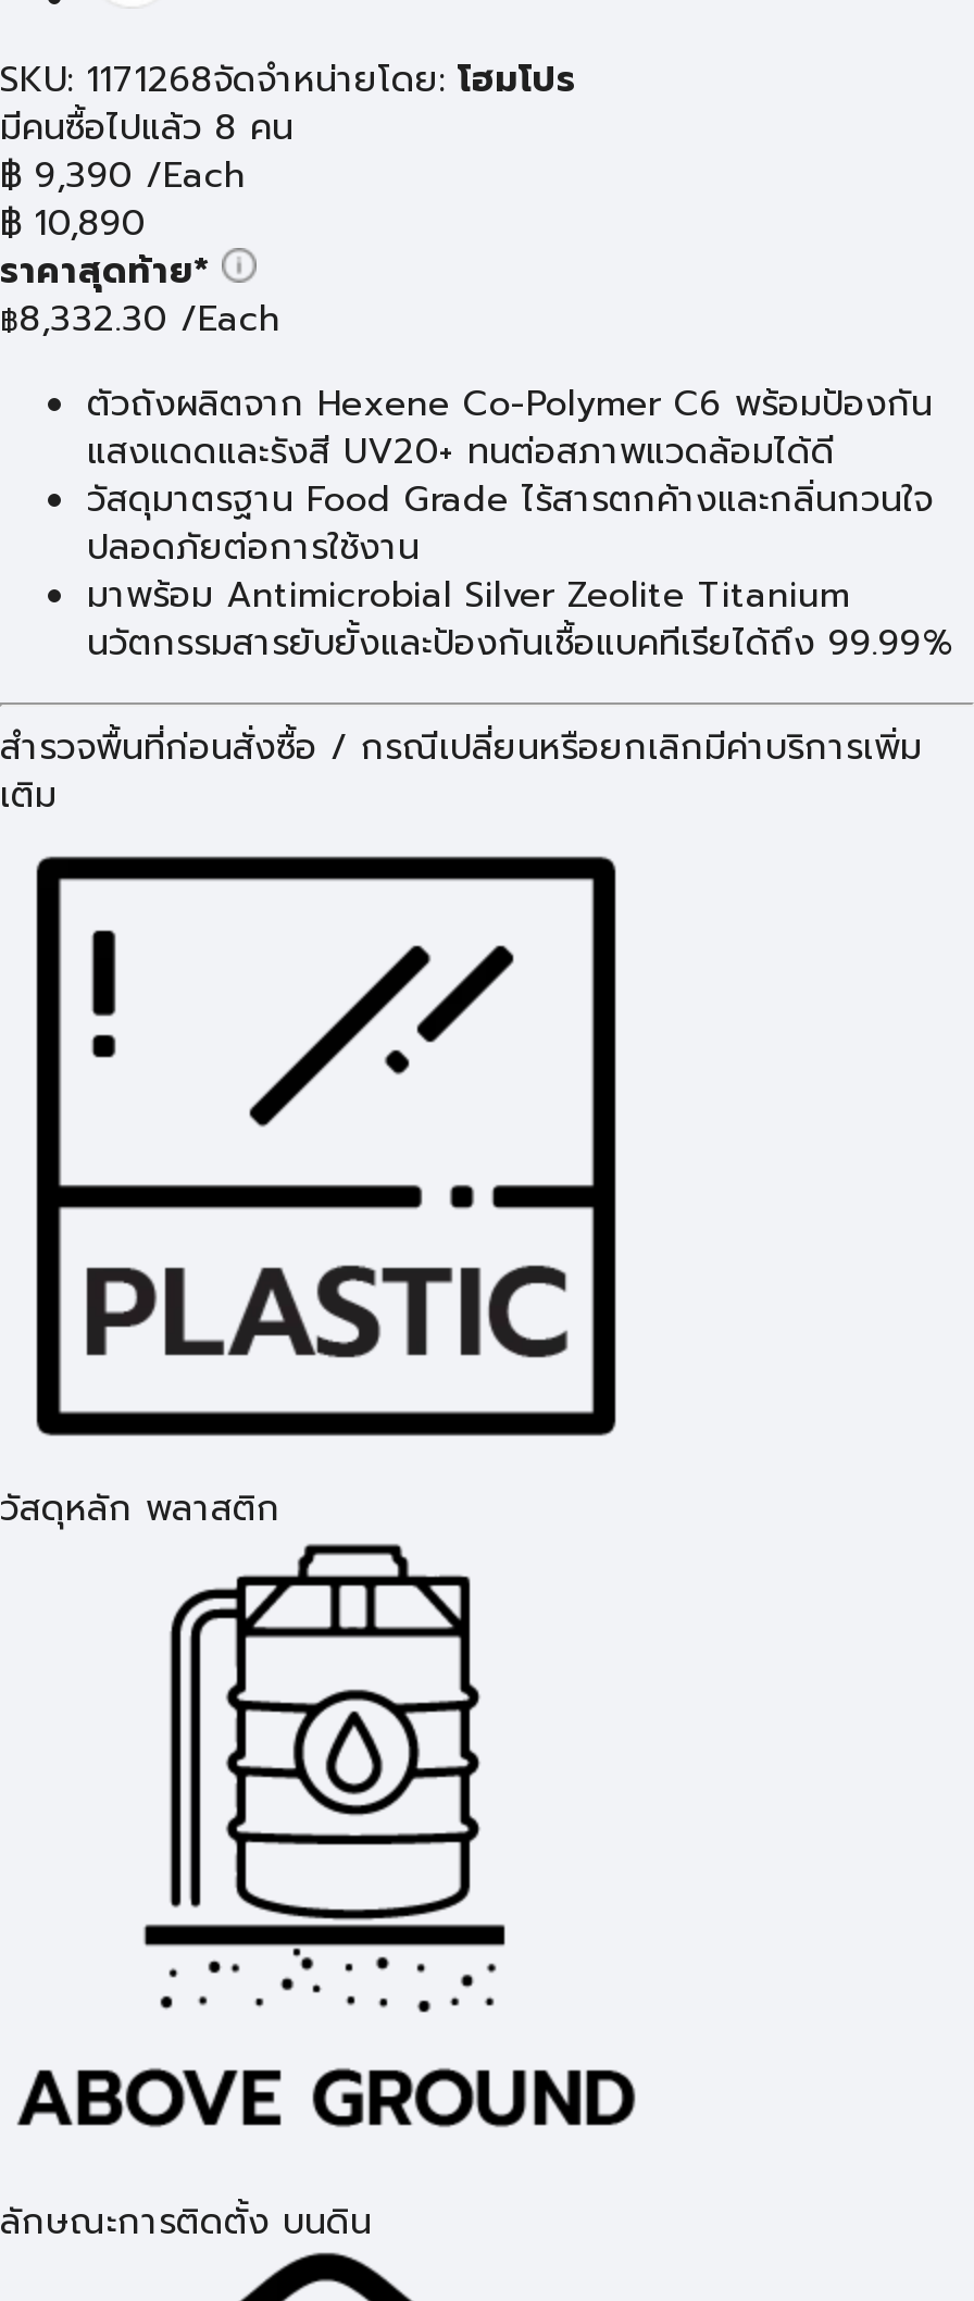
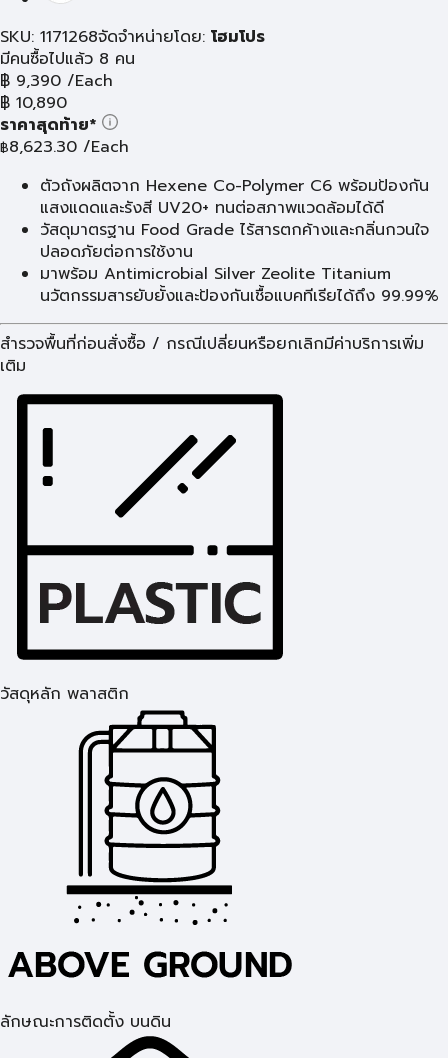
- ฿8,332.30 /Each
+ ฿8,623.30 /Each
